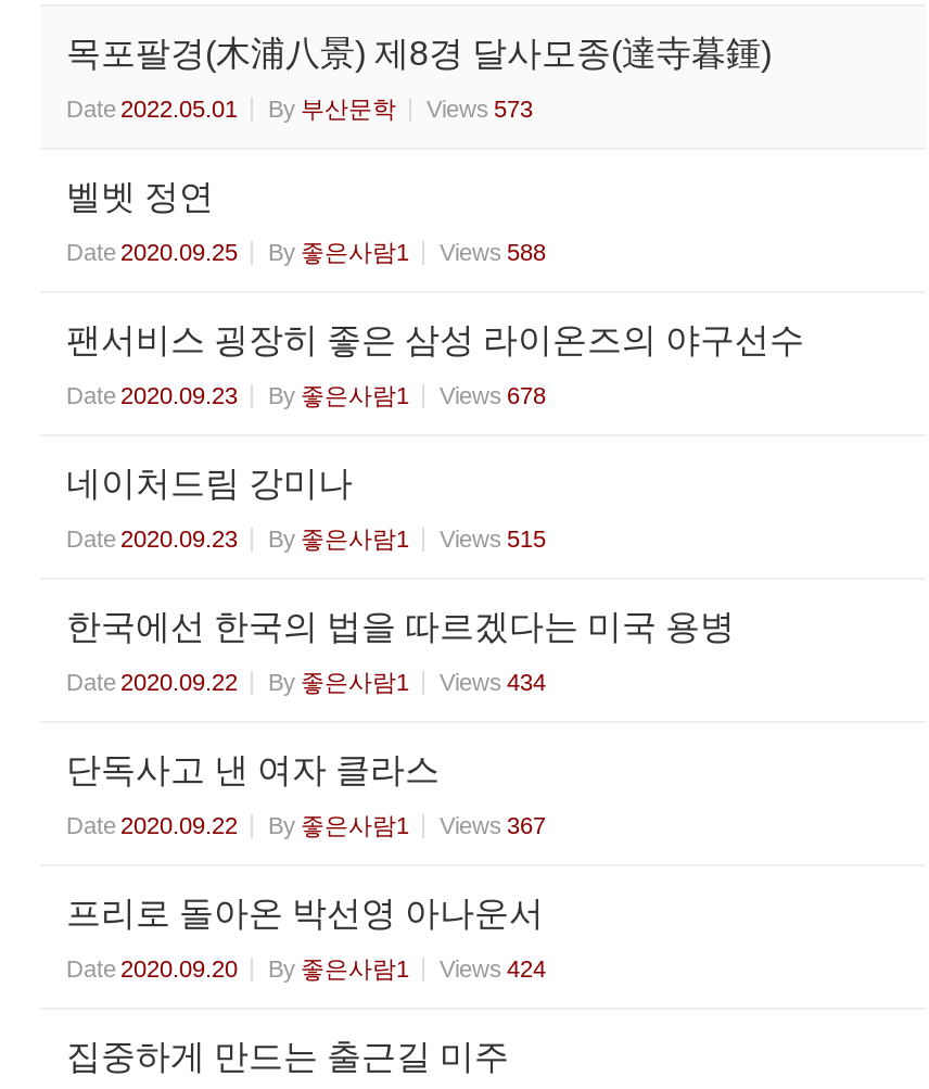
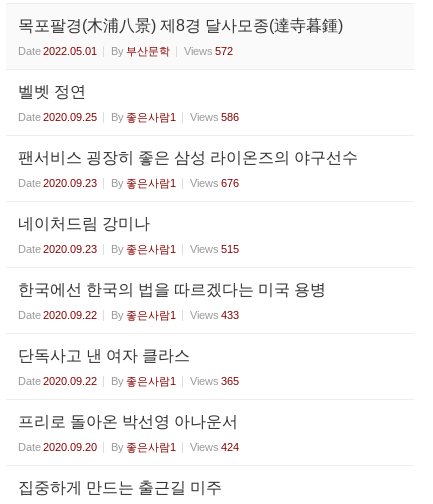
- Date 2022.05.01 By 부산문학 Views 573
+ Date 2022.05.01 By 부산문학 Views 572

- Date 2020.09.25 By 좋은사람1 Views 588
+ Date 2020.09.25 By 좋은사람1 Views 586

- Date 2020.09.23 By 좋은사람1 Views 678
+ Date 2020.09.23 By 좋은사람1 Views 676

- Date 2020.09.22 By 좋은사람1 Views 434
+ Date 2020.09.22 By 좋은사람1 Views 433

- Date 2020.09.22 By 좋은사람1 Views 367
+ Date 2020.09.22 By 좋은사람1 Views 365
